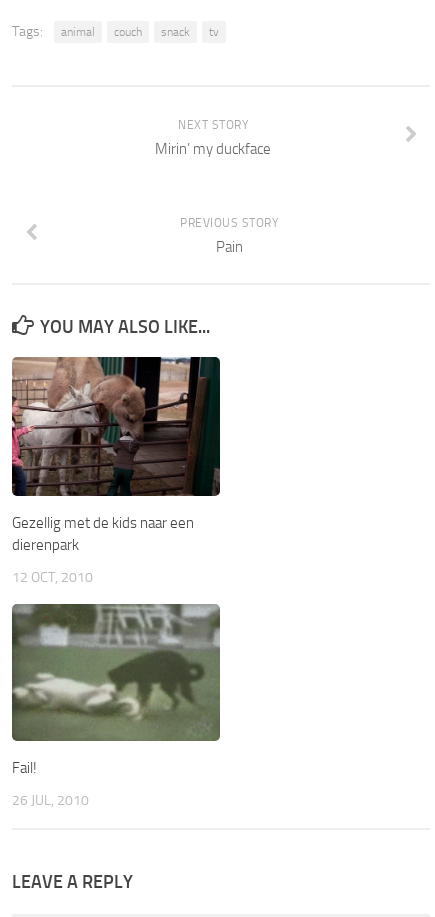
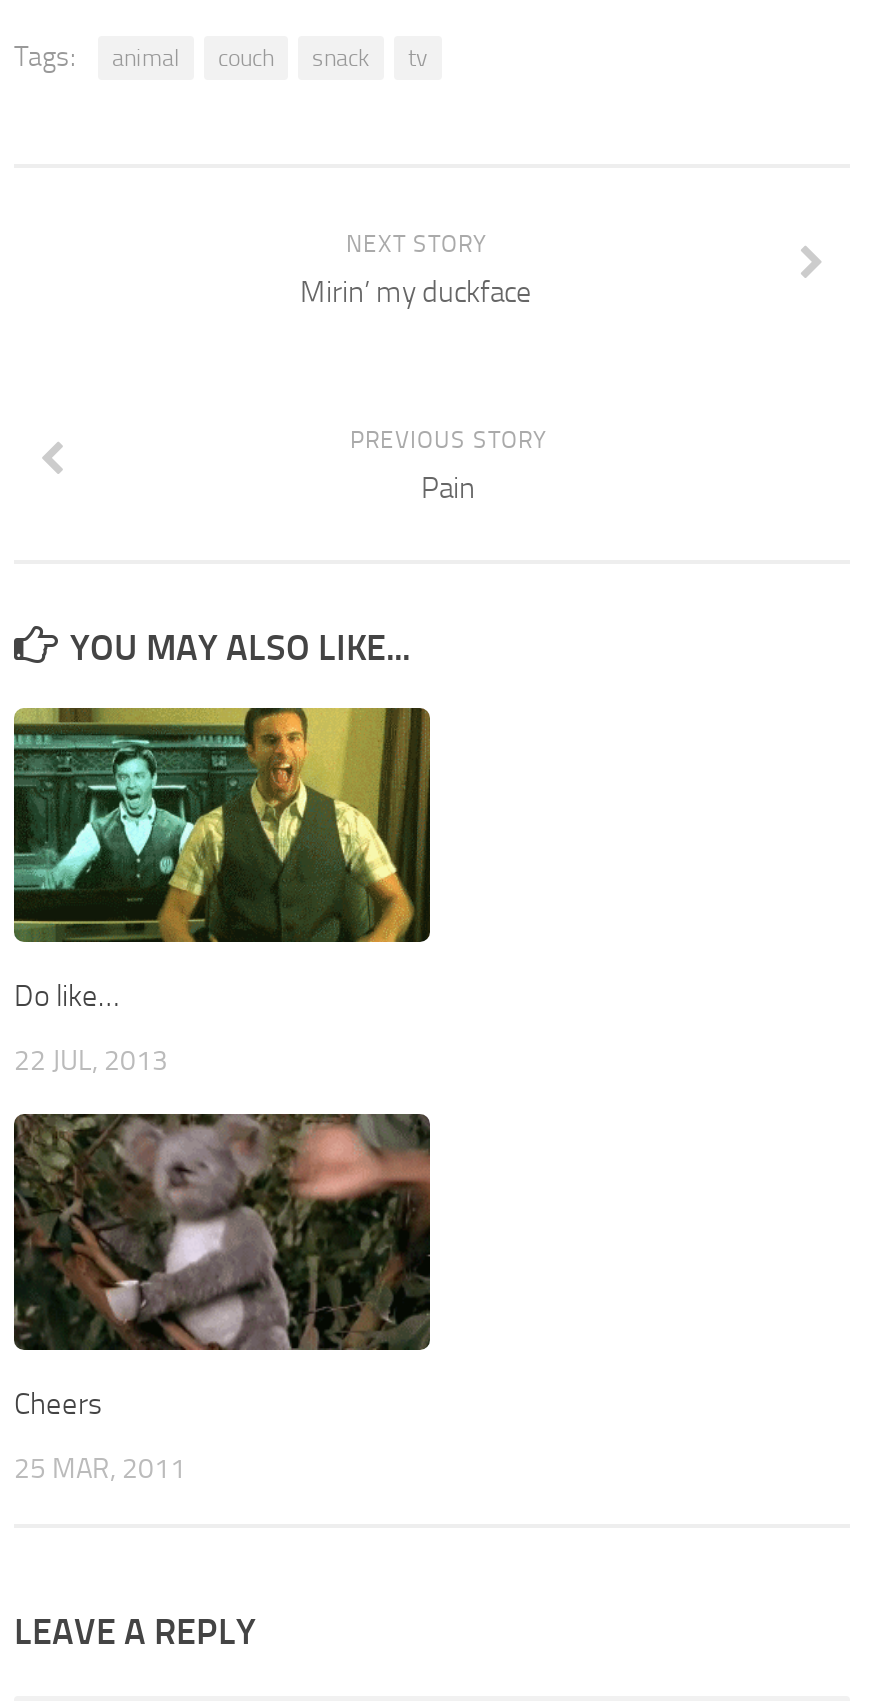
- [image]
- Gezellig met de kids naar een
- dierenpark
+ [image]
+ Do like…

- 12 OCT, 2010
+ 22 JUL, 2013

- [image]
- Fail!
+ [image]
+ Cheers

- 26 JUL, 2010
+ 25 MAR, 2011
